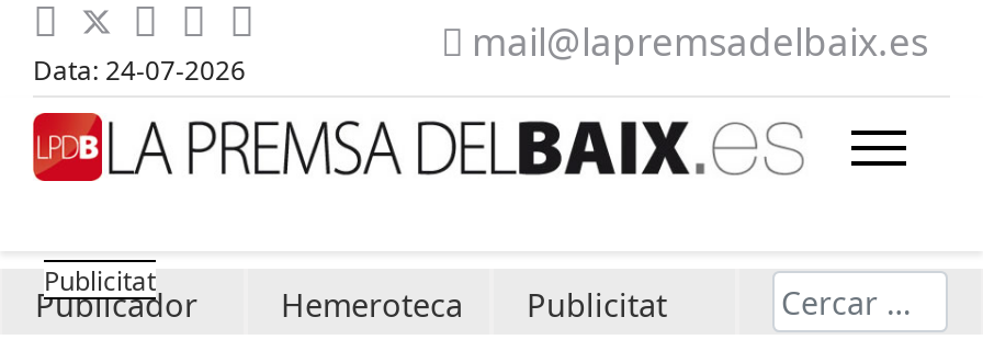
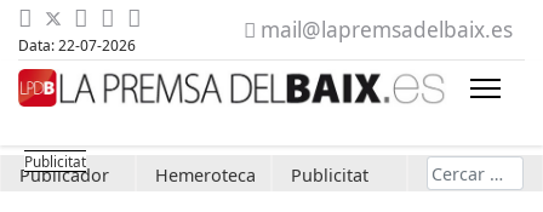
- Data: 24-07-2026
+ Data: 22-07-2026
